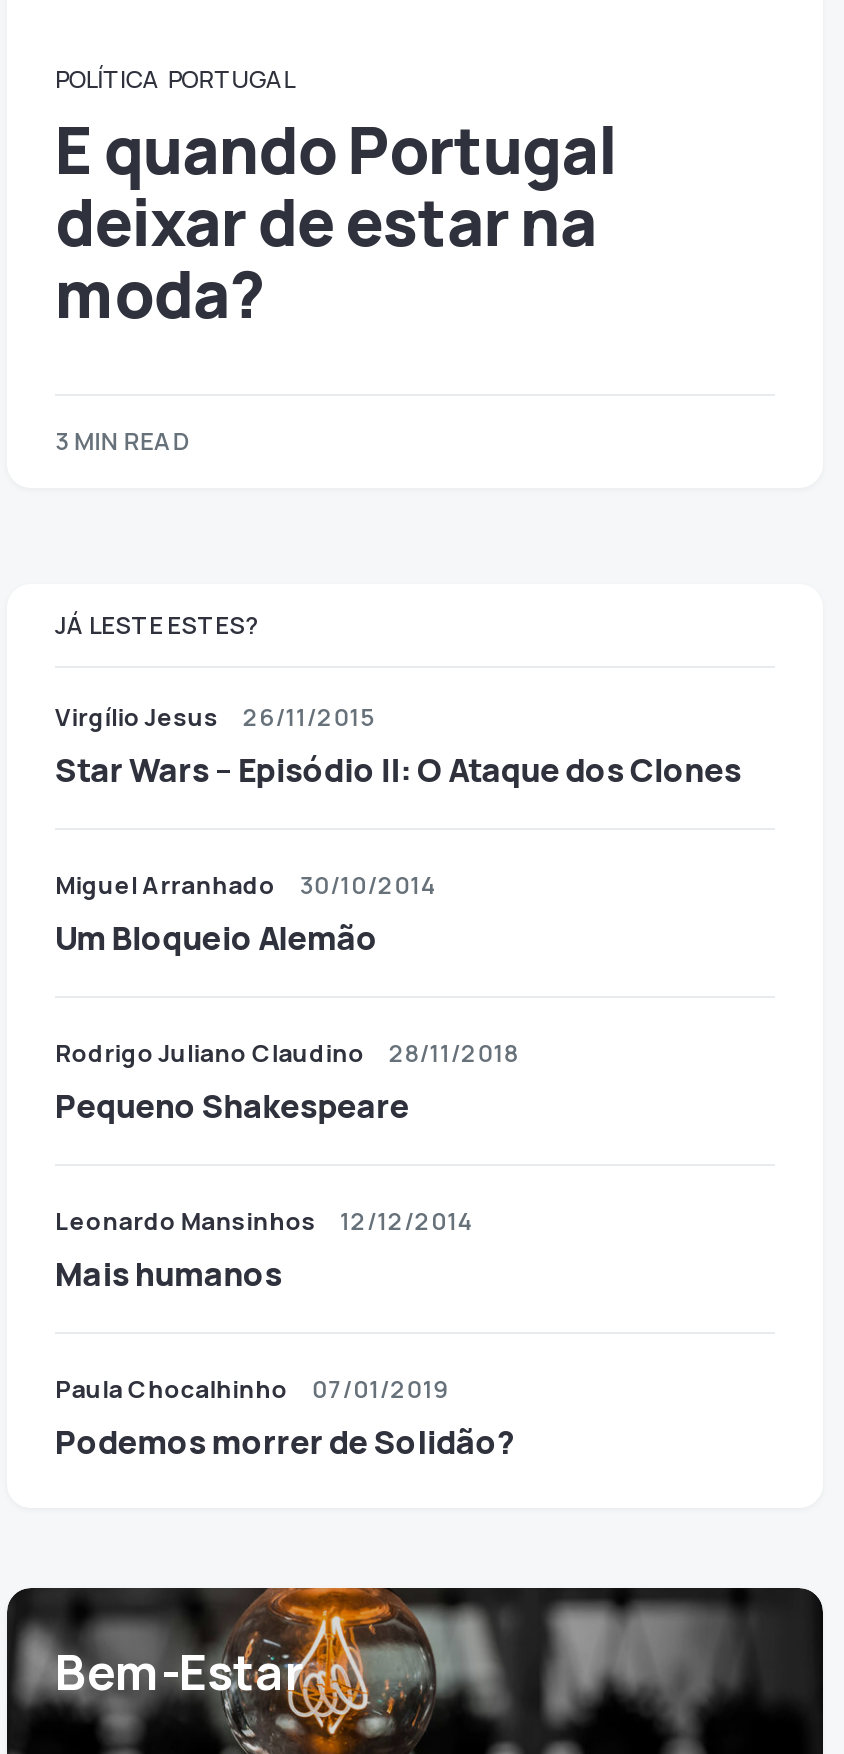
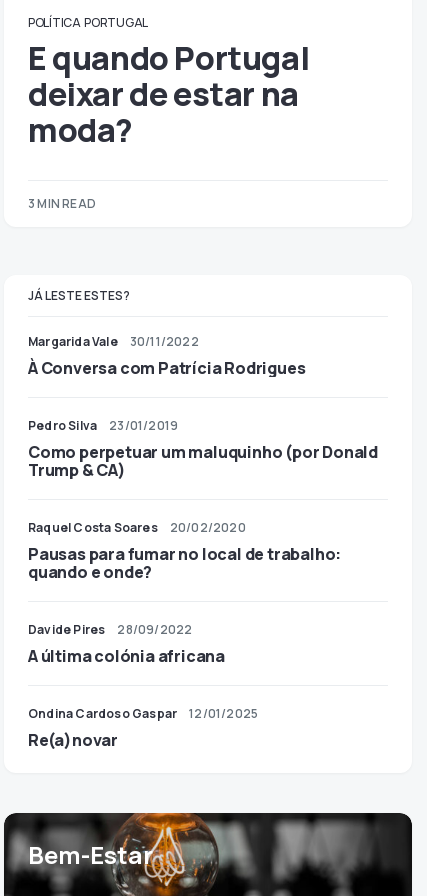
- Virgílio Jesus
- 26/11/2015
- Star Wars – Episódio II: O Ataque dos Clones
+ Margarida Vale
+ 30/11/2022
+ À Conversa com Patrícia Rodrigues

- Miguel Arranhado
- 30/10/2014
- Um Bloqueio Alemão
+ Pedro Silva
+ 23/01/2019
+ Como perpetuar um maluquinho (por Donald
+ Trump & CA)

- Rodrigo Juliano Claudino
- 28/11/2018
- Pequeno Shakespeare
+ Raquel Costa Soares
+ 20/02/2020
+ Pausas para fumar no local de trabalho:
+ quando e onde?

- Leonardo Mansinhos
- 12/12/2014
- Mais humanos
+ Davide Pires
+ 28/09/2022
+ A última colónia africana

- Paula Chocalhinho
- 07/01/2019
- Podemos morrer de Solidão?
+ Ondina Cardoso Gaspar
+ 12/01/2025
+ Re(a)novar
